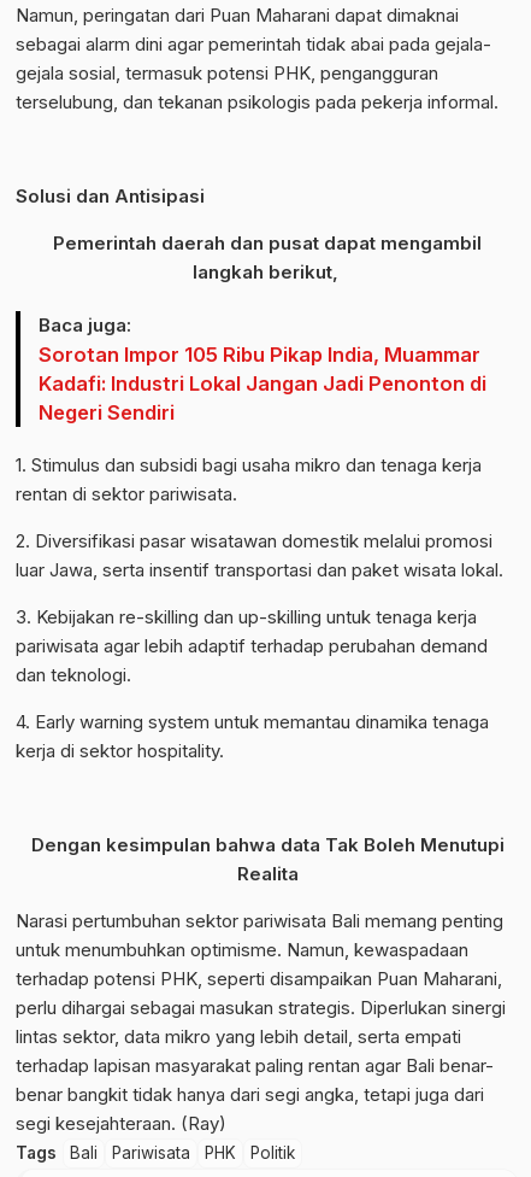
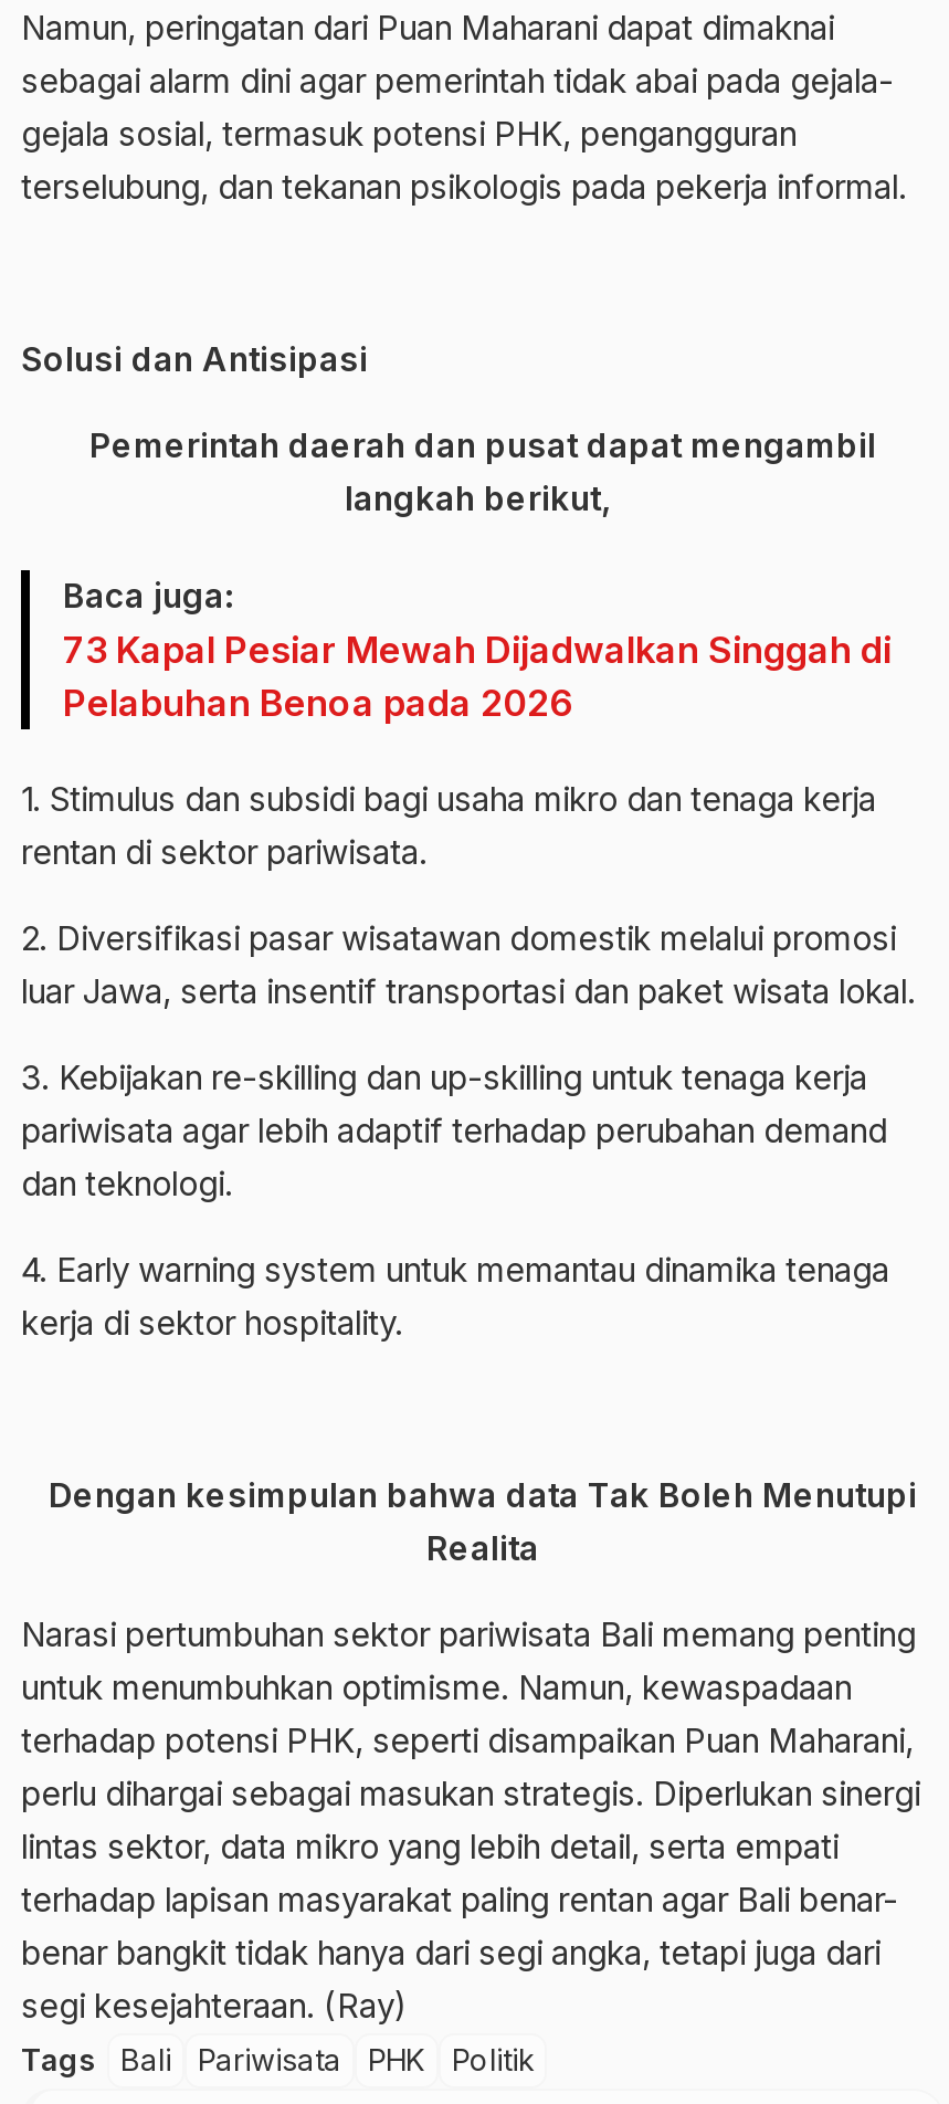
- Sorotan Impor 105 Ribu Pikap India, Muammar
- Kadafi: Industri Lokal Jangan Jadi Penonton di
- Negeri Sendiri
+ 73 Kapal Pesiar Mewah Dijadwalkan Singgah di
+ Pelabuhan Benoa pada 2026
